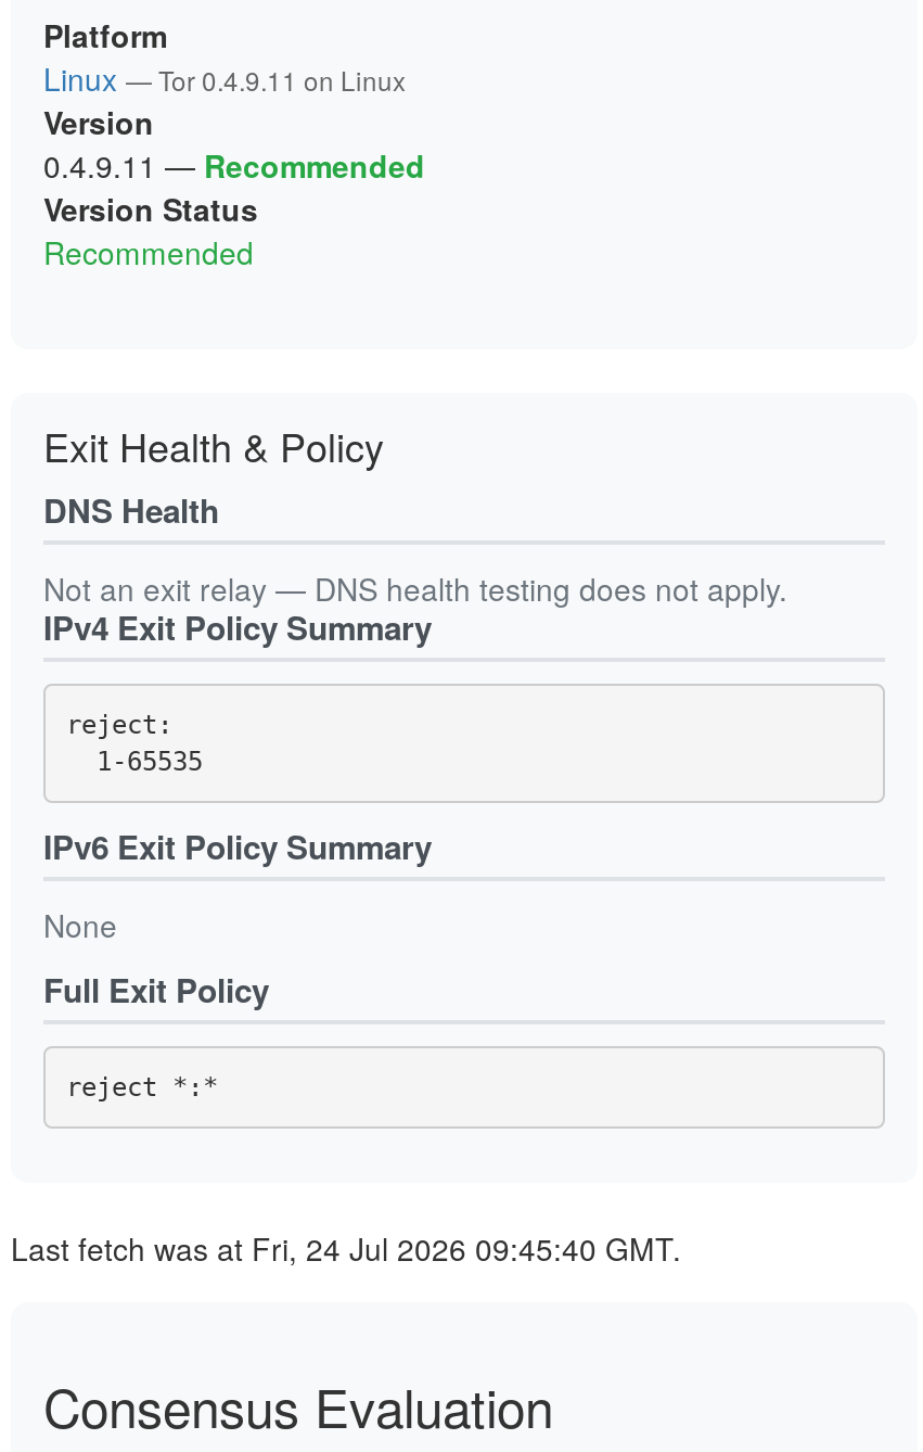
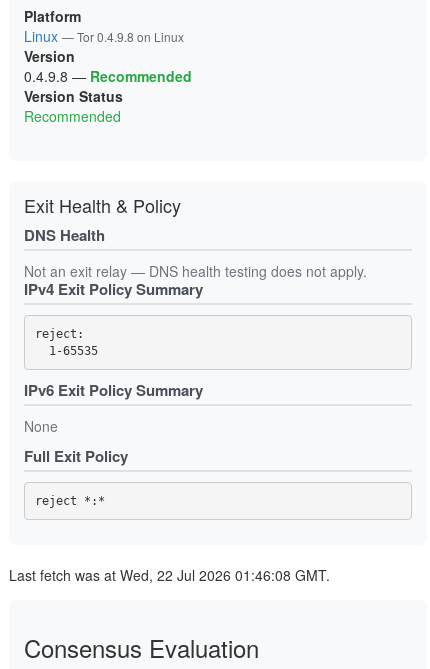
- Linux — Tor 0.4.9.11 on Linux
+ Linux — Tor 0.4.9.8 on Linux

- 0.4.9.11 — Recommended
+ 0.4.9.8 — Recommended

- Last fetch was at Fri, 24 Jul 2026 09:45:40 GMT.
+ Last fetch was at Wed, 22 Jul 2026 01:46:08 GMT.
